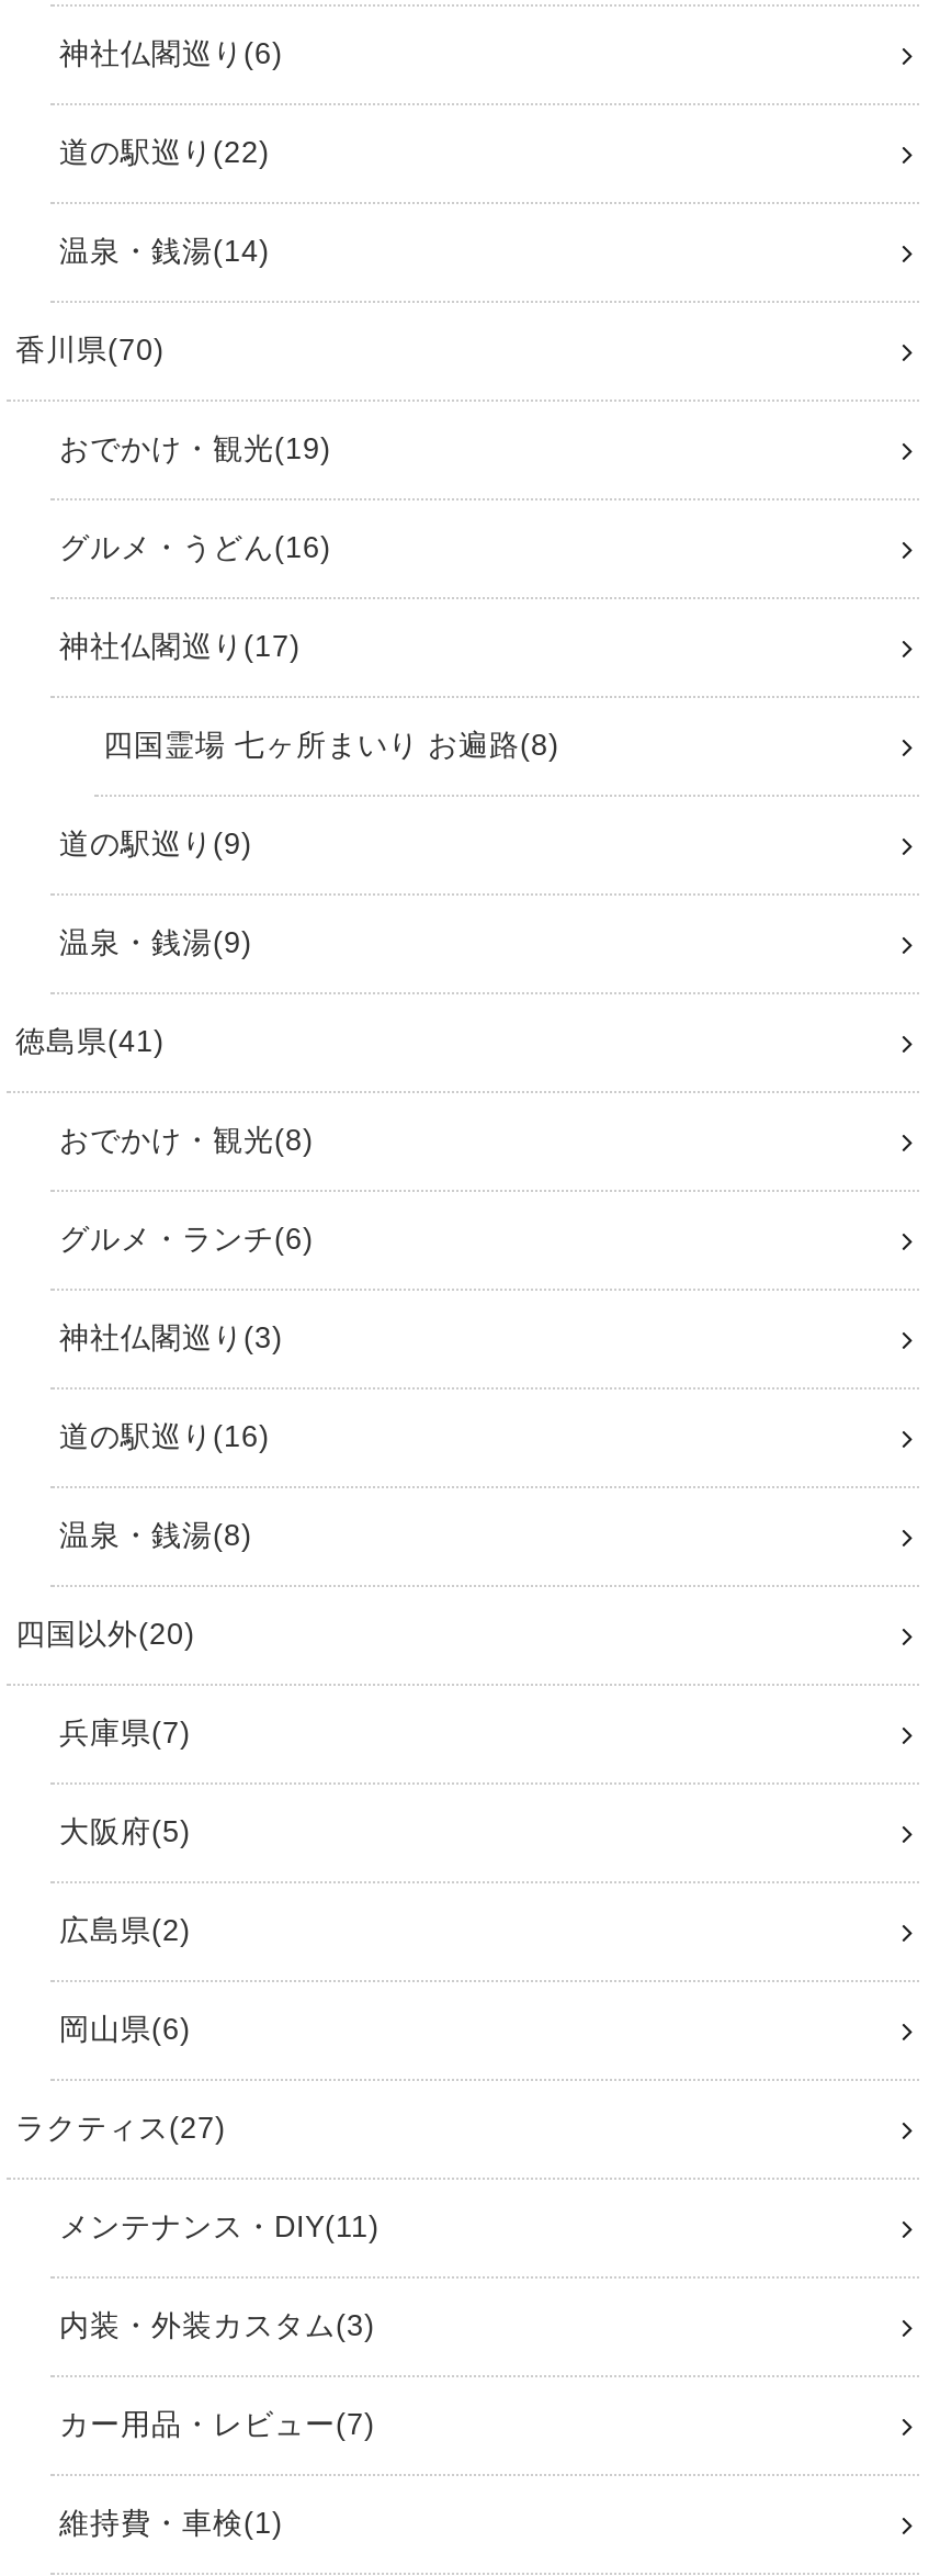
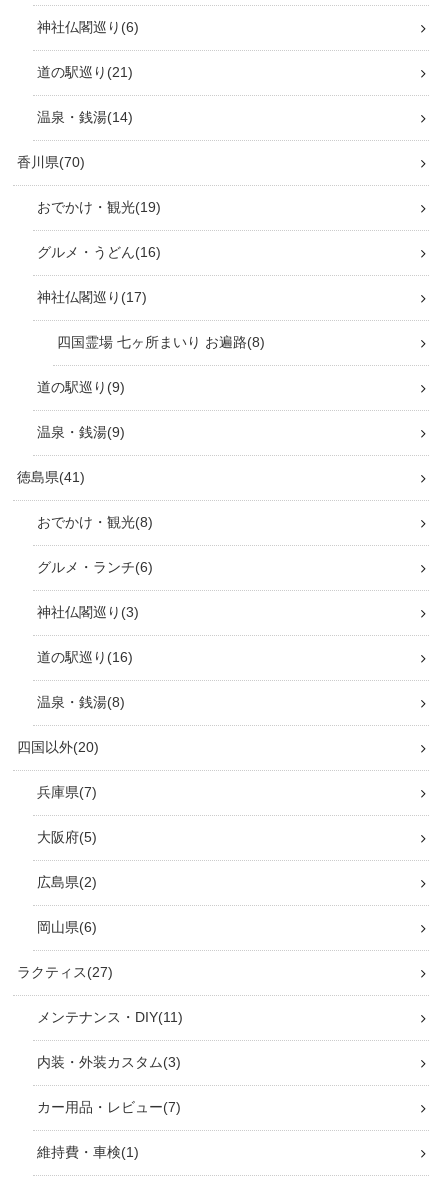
- 道の駅巡り 22
+ 道の駅巡り 21
